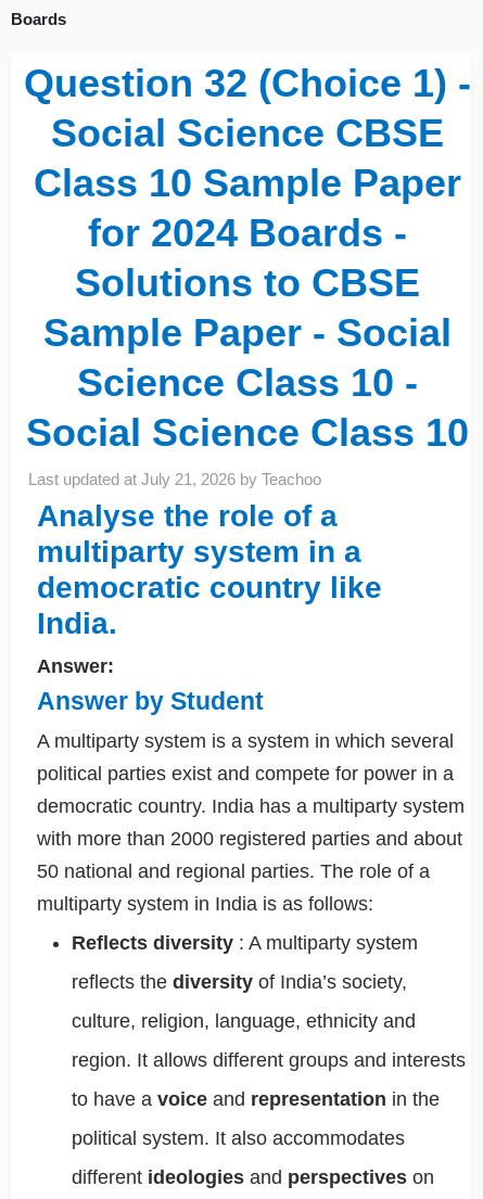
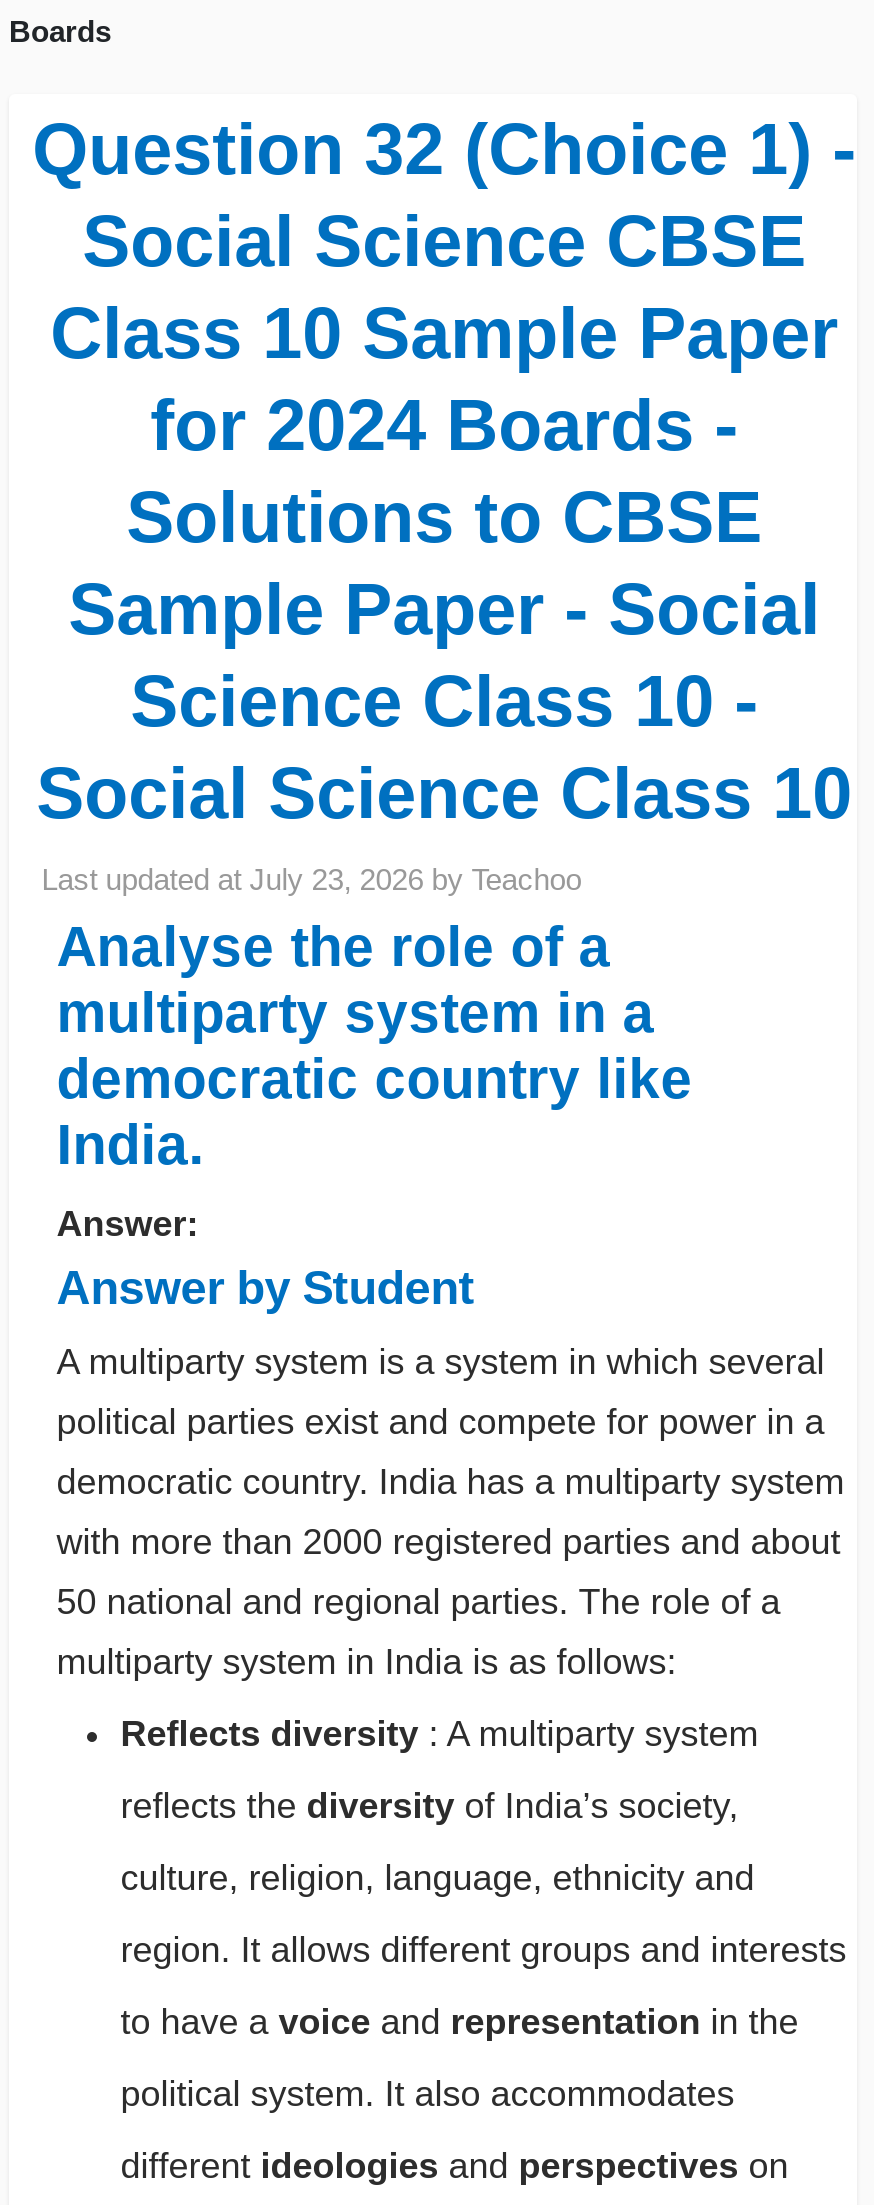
- Last updated at July 21, 2026 by Teachoo
+ Last updated at July 23, 2026 by Teachoo
